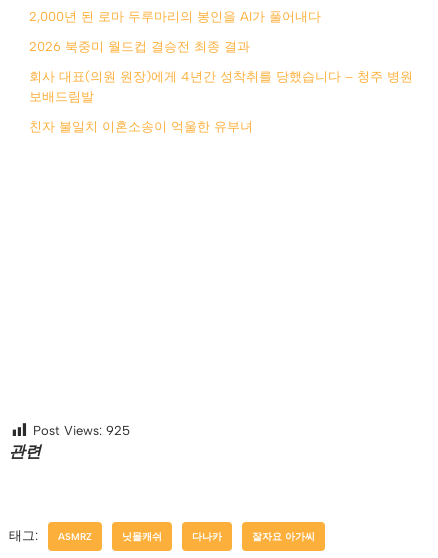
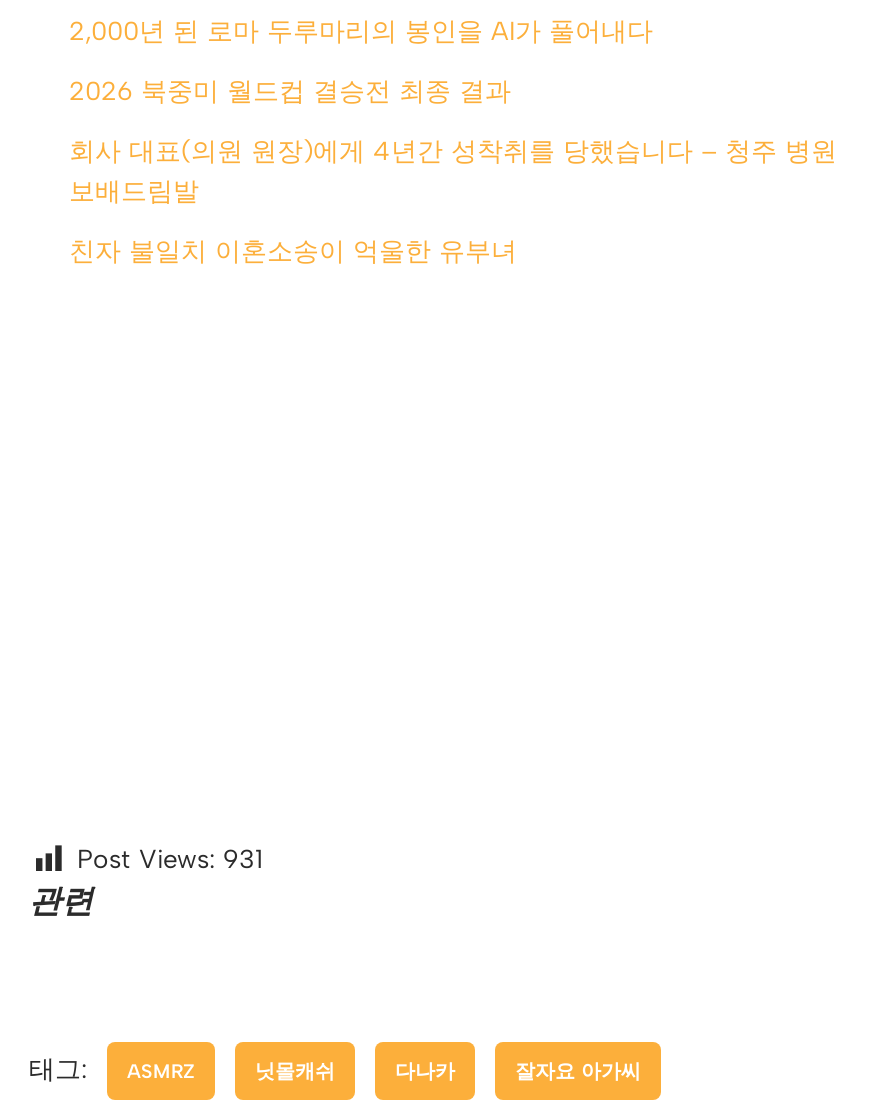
- Post Views: 925
+ Post Views: 931
